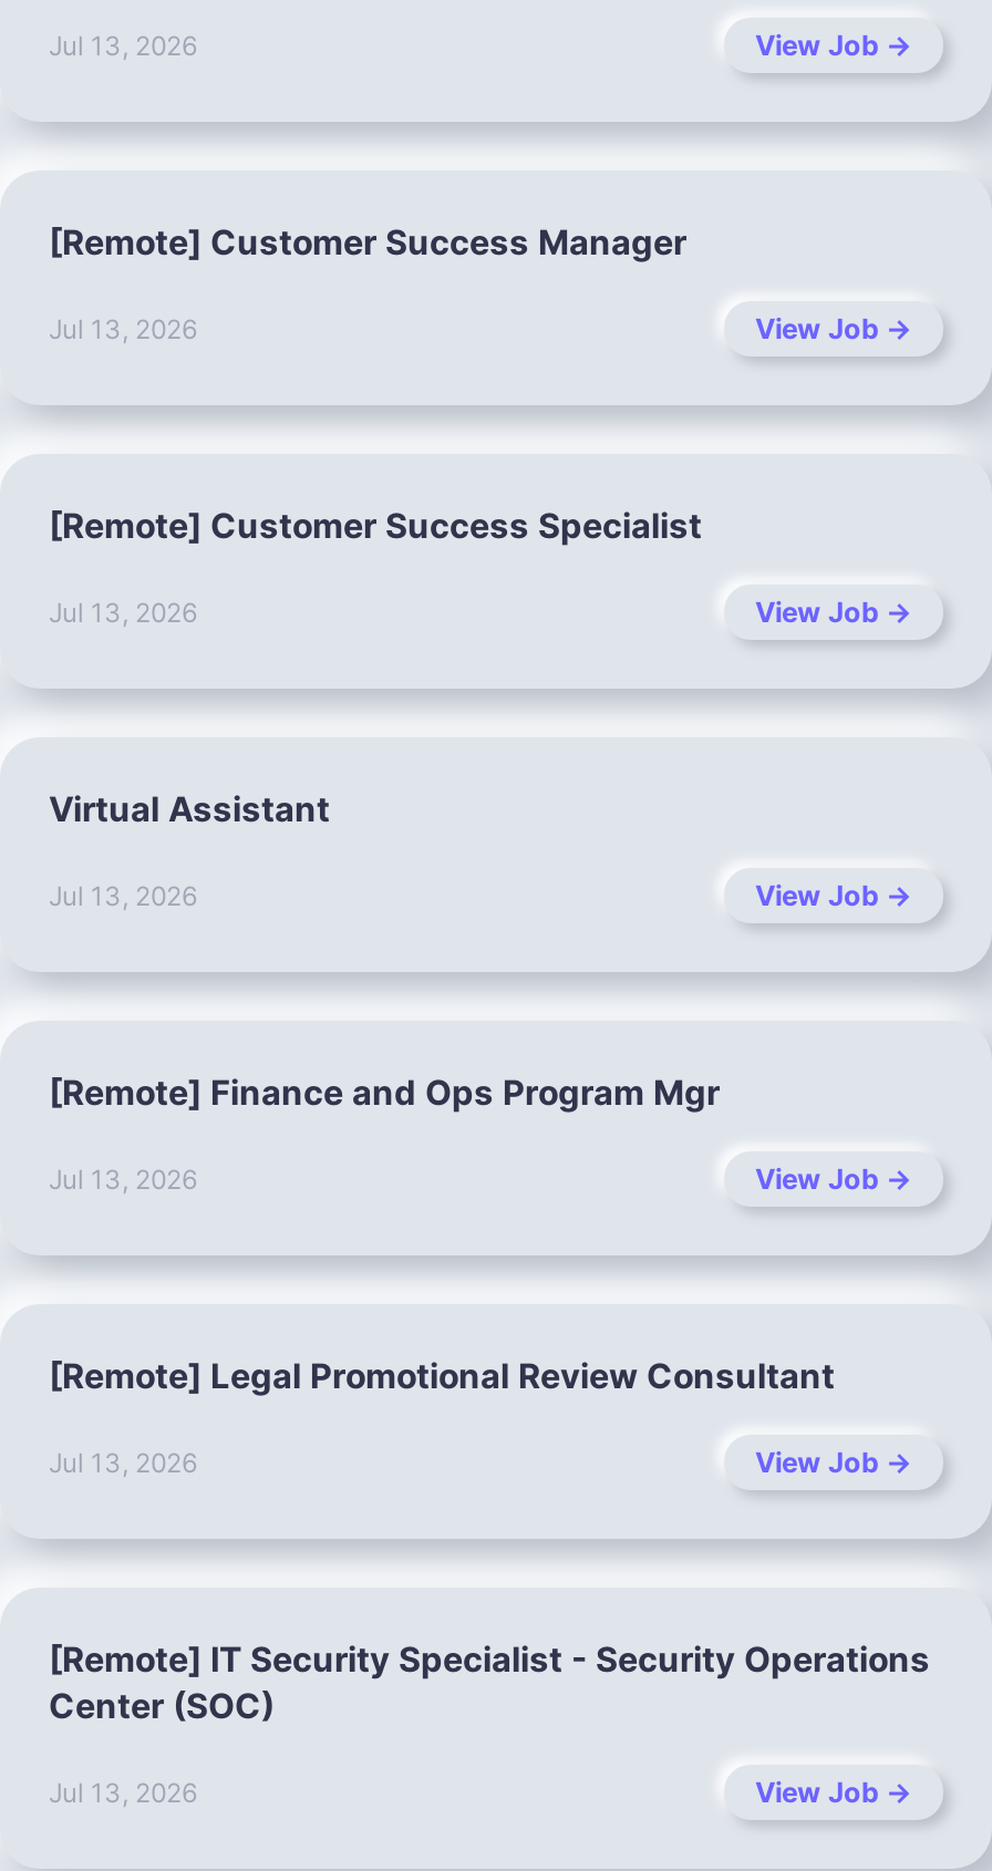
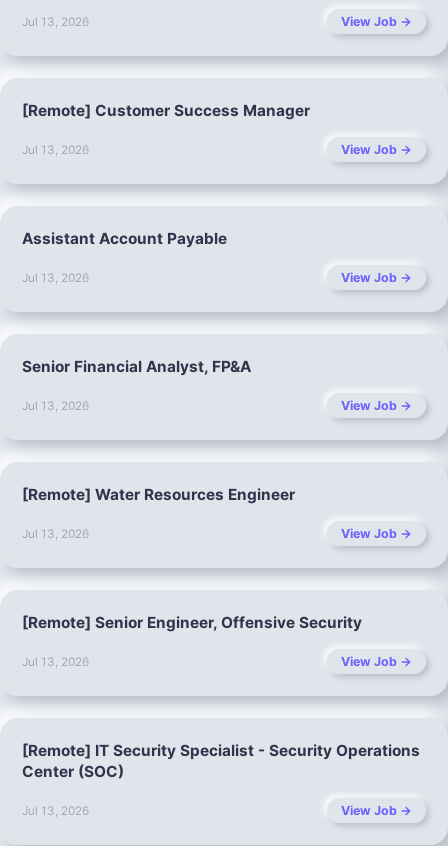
- [Remote] Customer Success Specialist
+ Assistant Account Payable

- Virtual Assistant
+ Senior Financial Analyst, FP&A

- [Remote] Finance and Ops Program Mgr
+ [Remote] Water Resources Engineer

- [Remote] Legal Promotional Review Consultant
+ [Remote] Senior Engineer, Offensive Security
